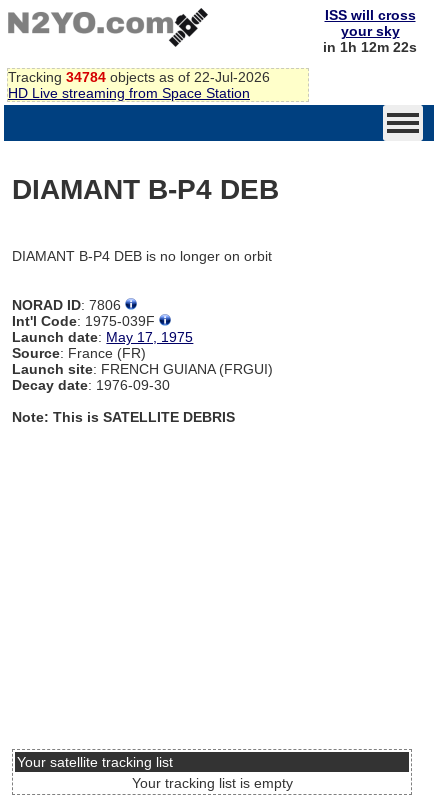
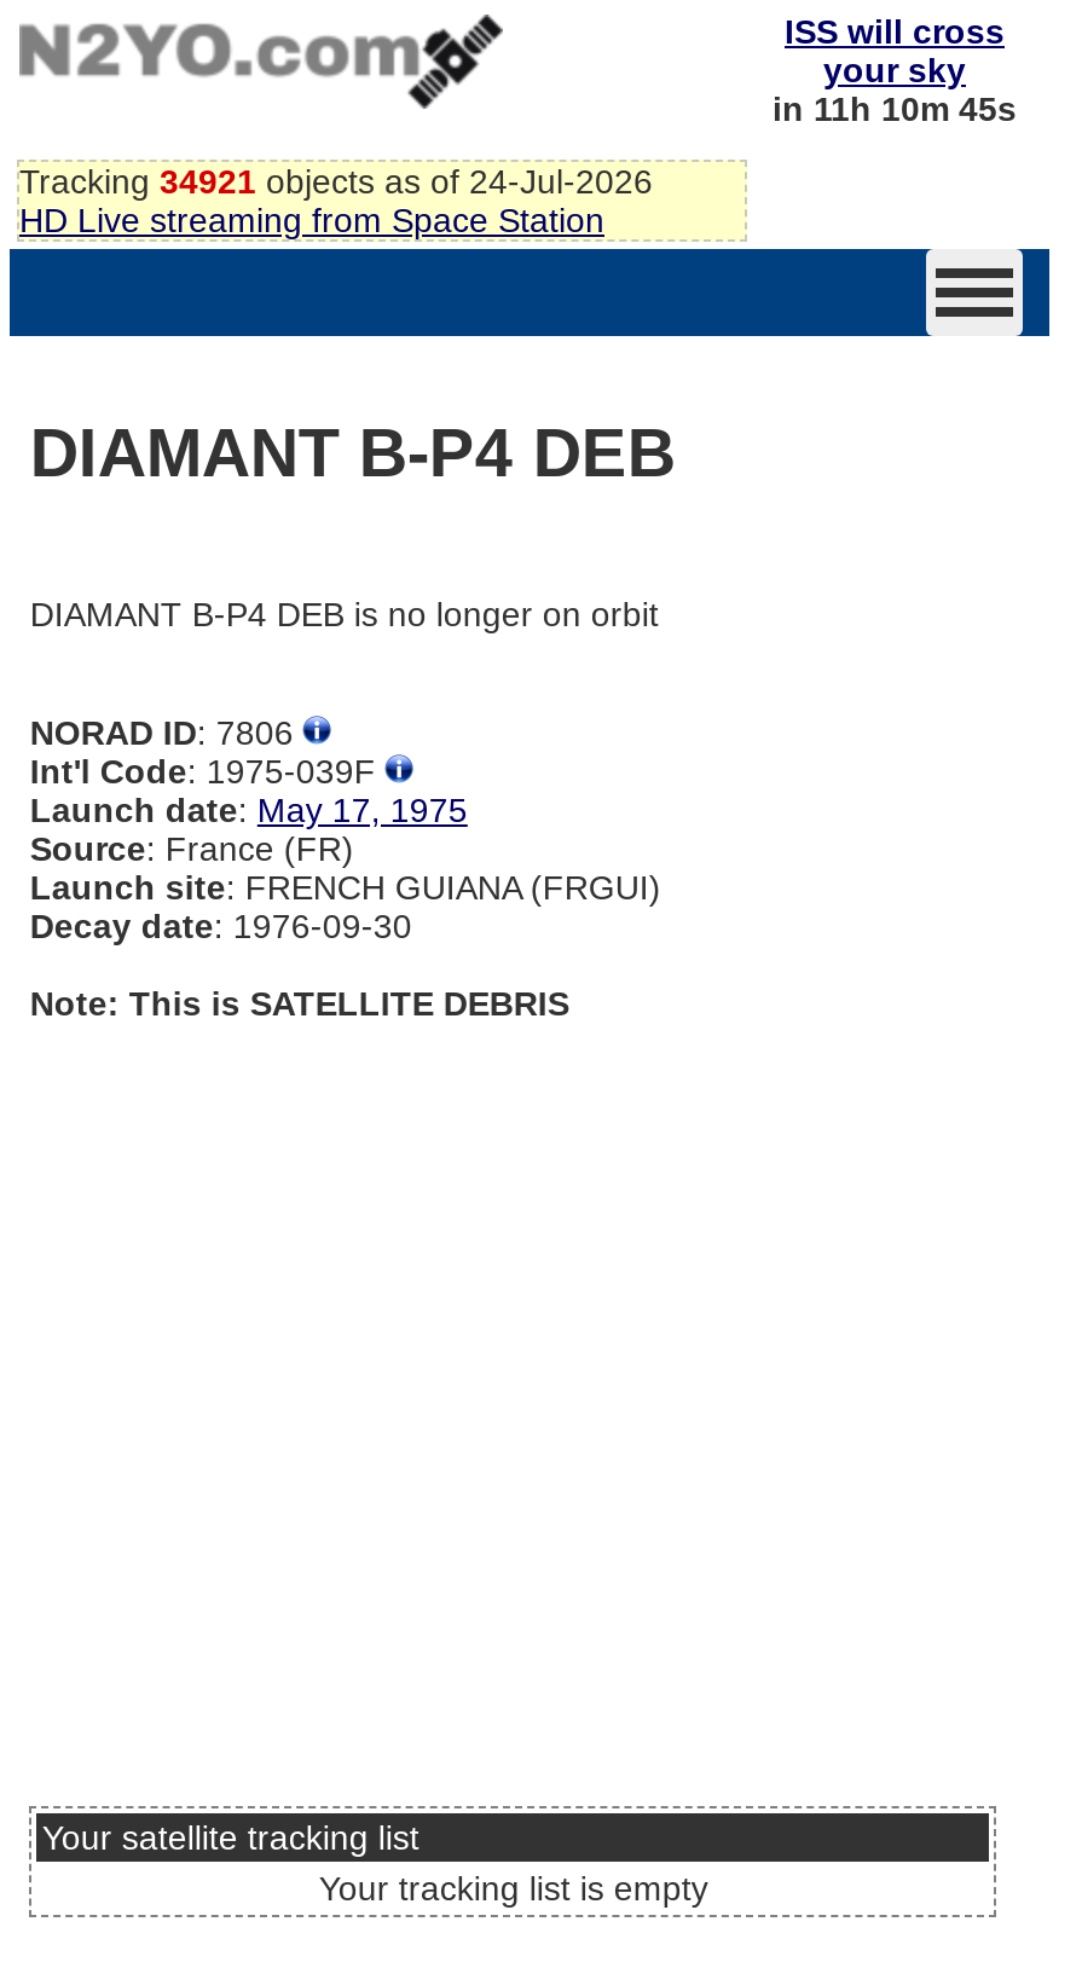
- in 1h 12m 22s
+ in 11h 10m 45s

- Tracking 34784 objects as of 22-Jul-2026
+ Tracking 34921 objects as of 24-Jul-2026
